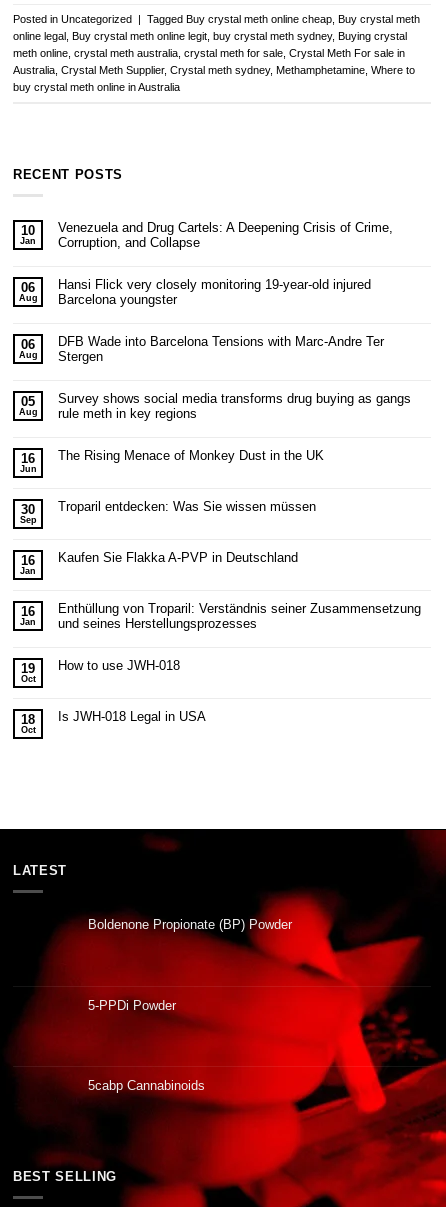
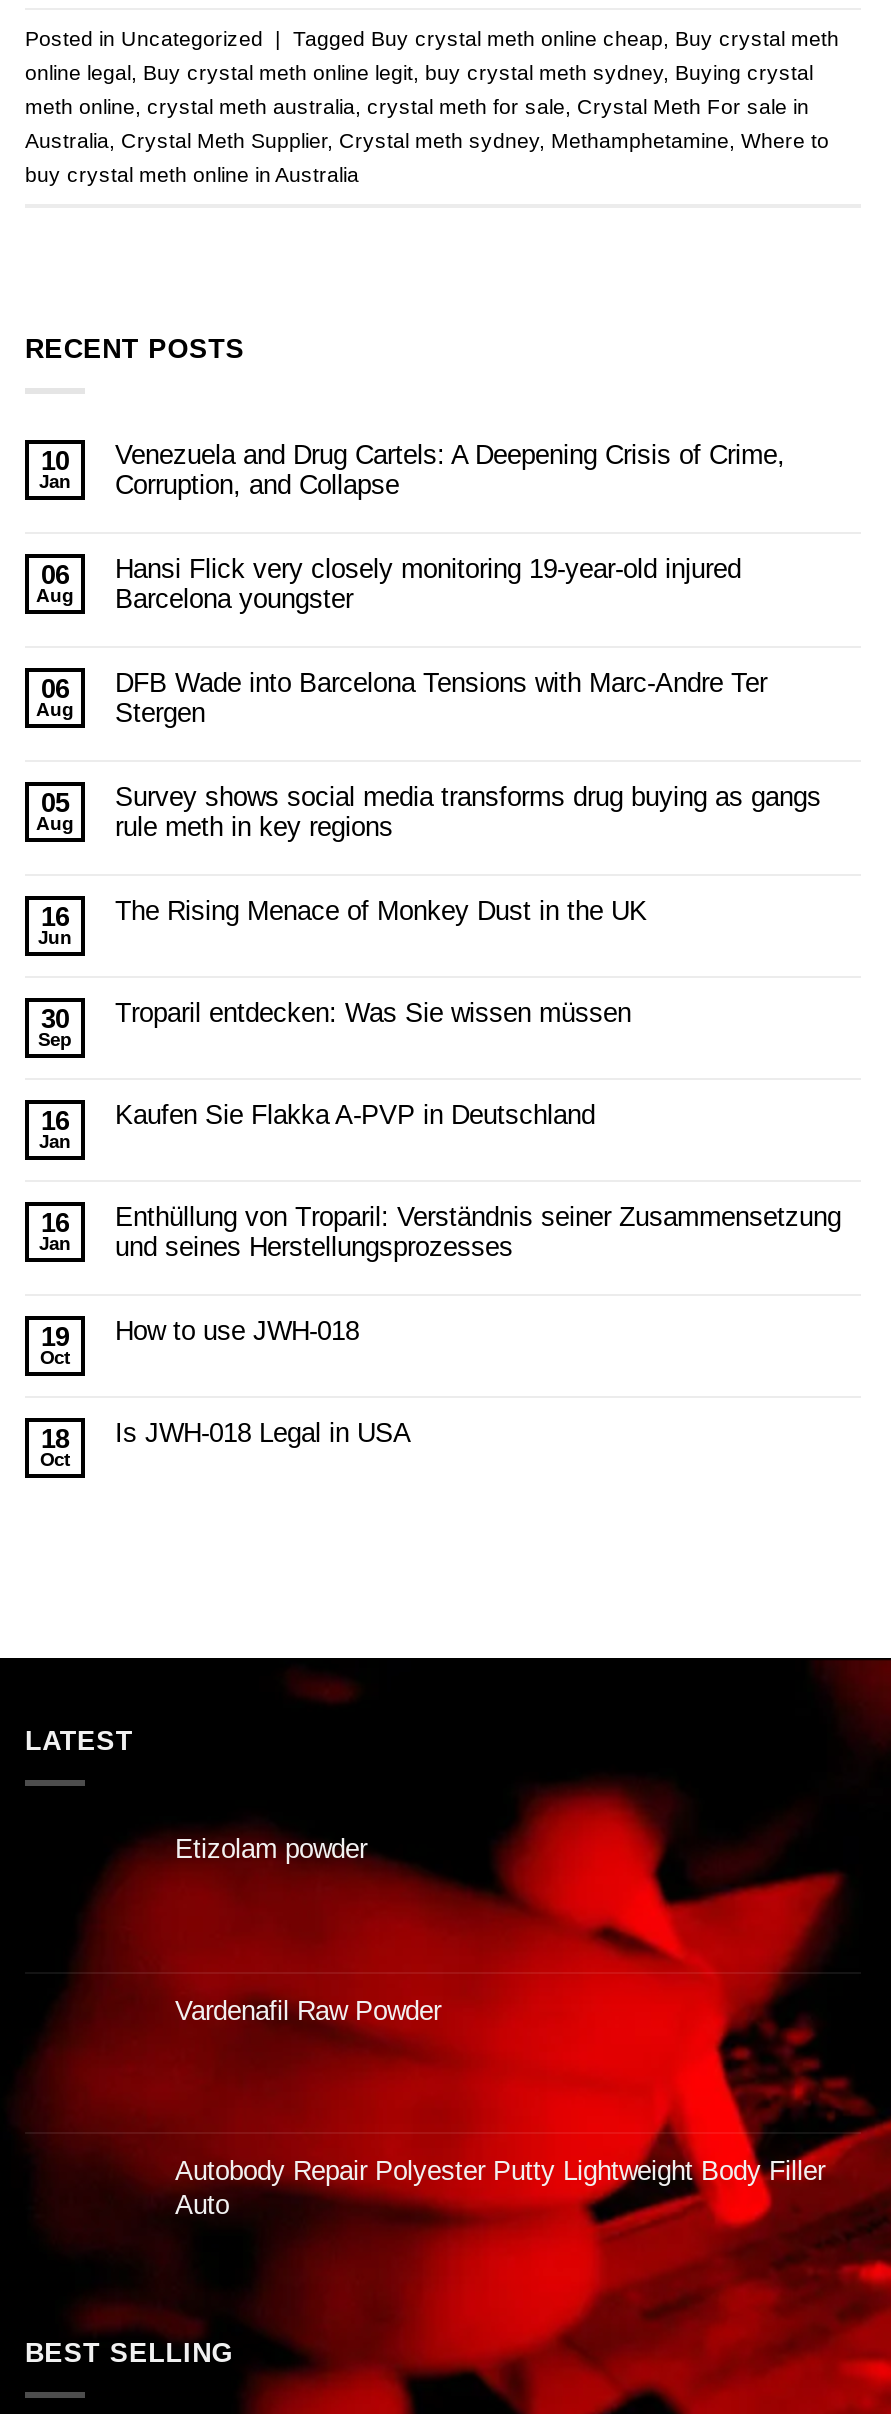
- Boldenone Propionate (BP) Powder
+ Etizolam powder

- 5-PPDi Powder
+ Vardenafil Raw Powder

- 5cabp Cannabinoids
+ Autobody Repair Polyester Putty Lightweight Body Filler
+ Auto
